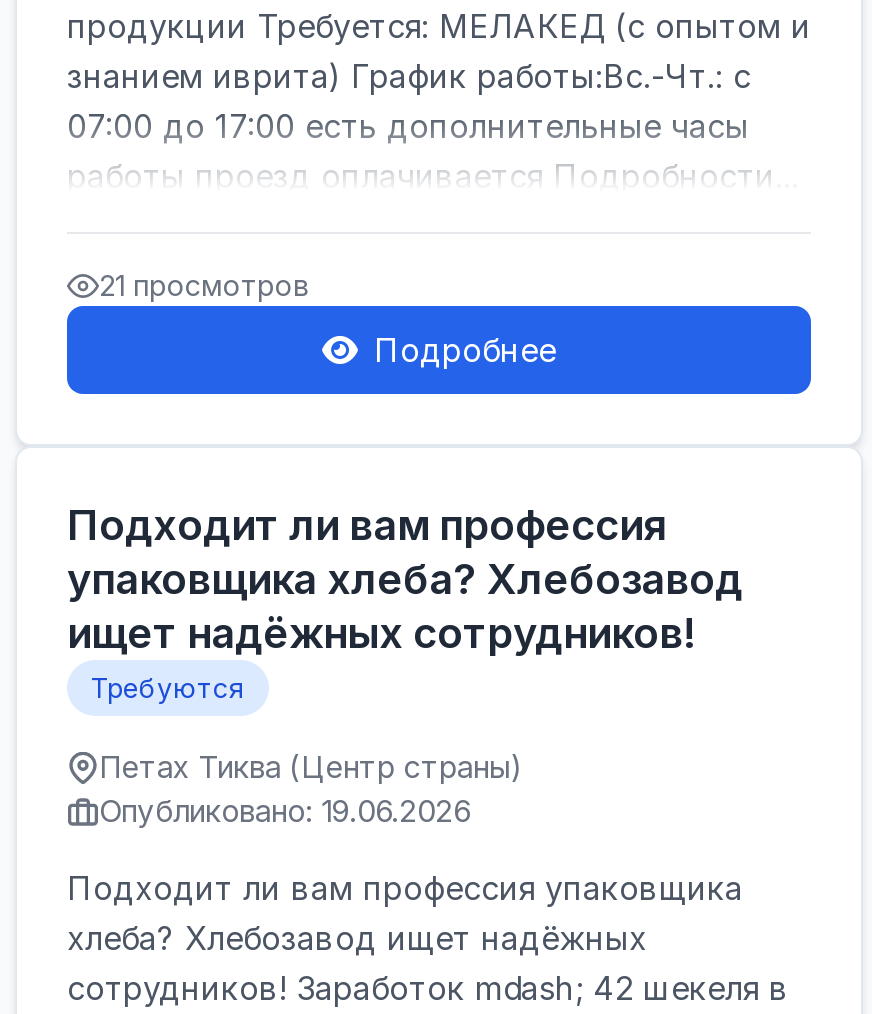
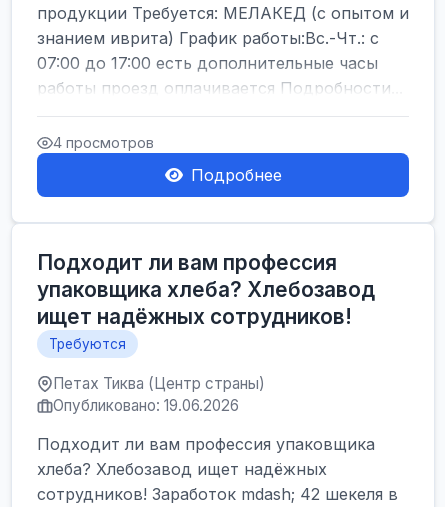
- 21 просмотров
+ 4 просмотров
